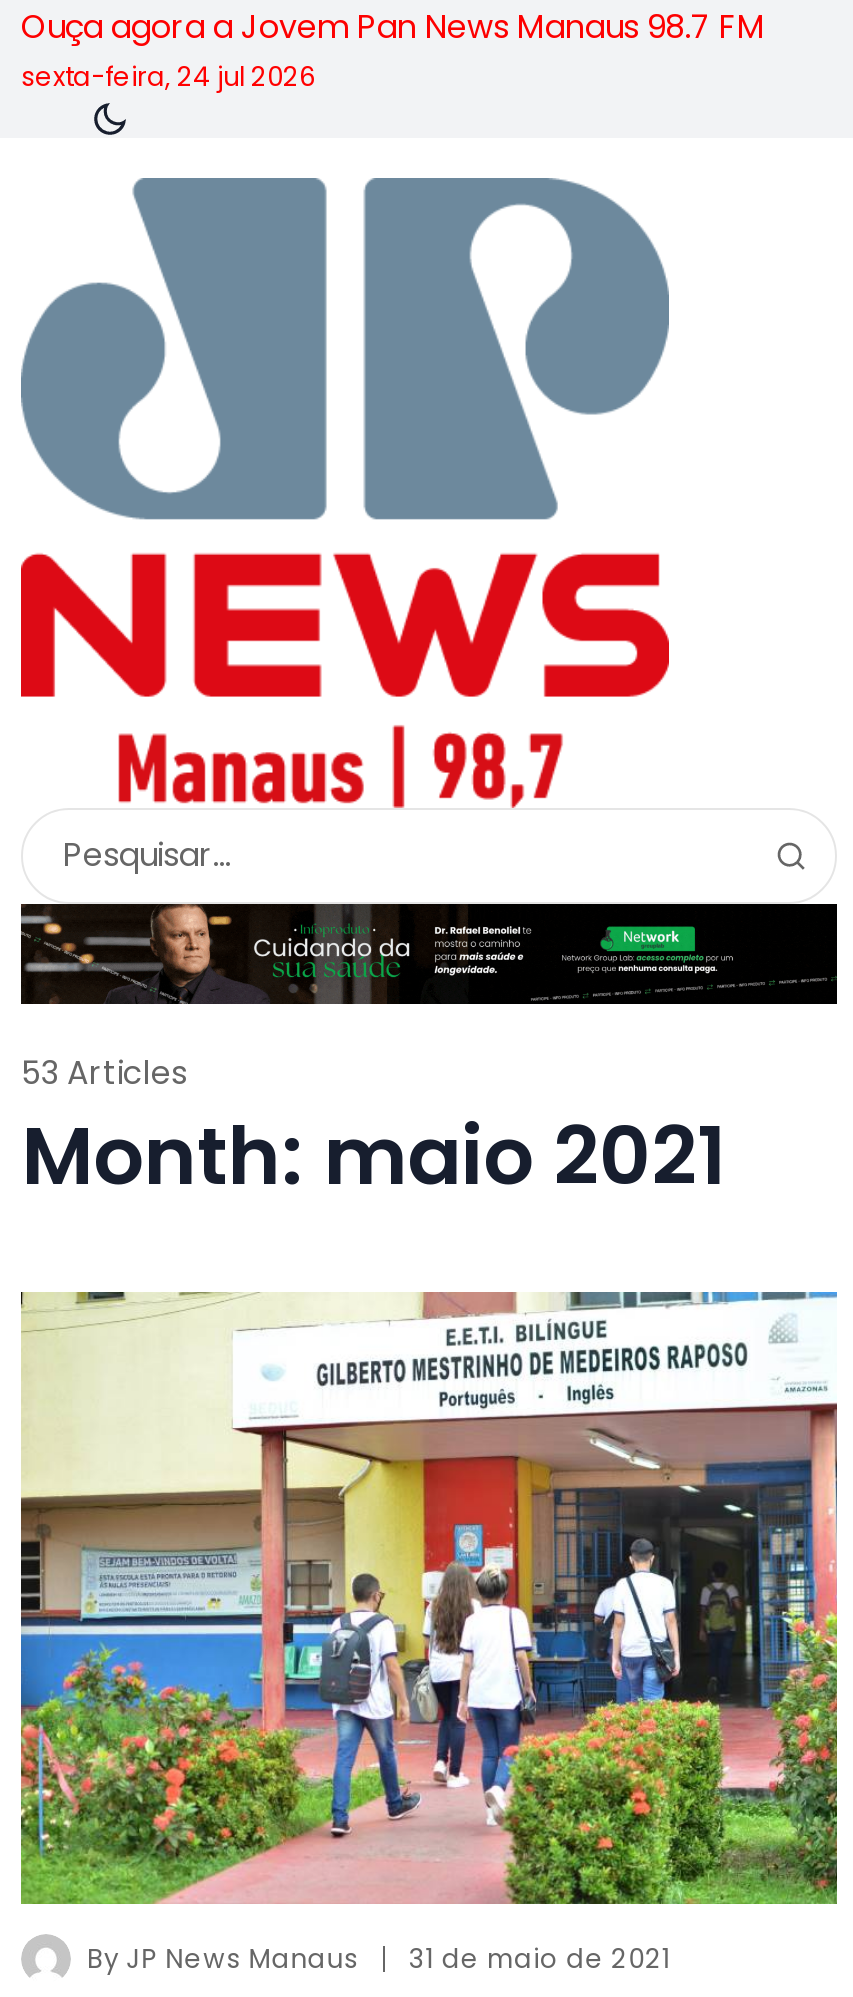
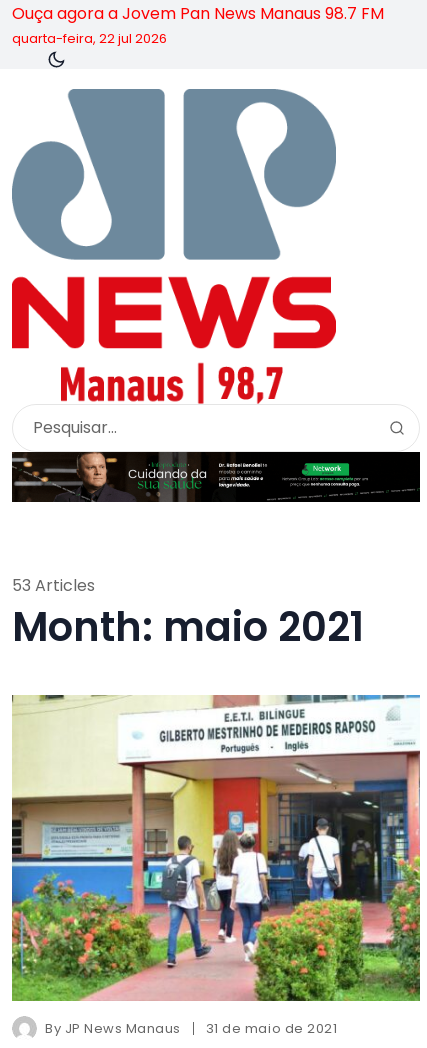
- sexta-feira, 24 jul 2026
+ quarta-feira, 22 jul 2026
